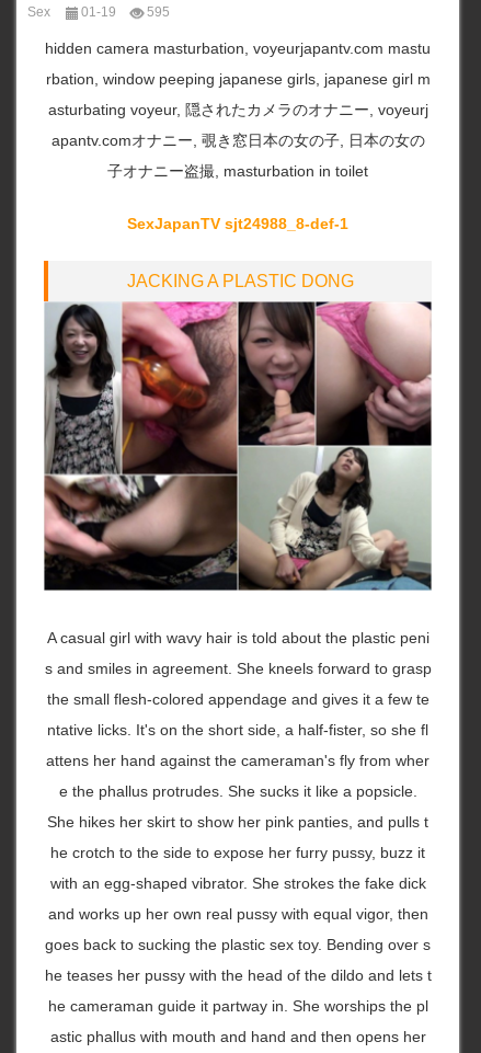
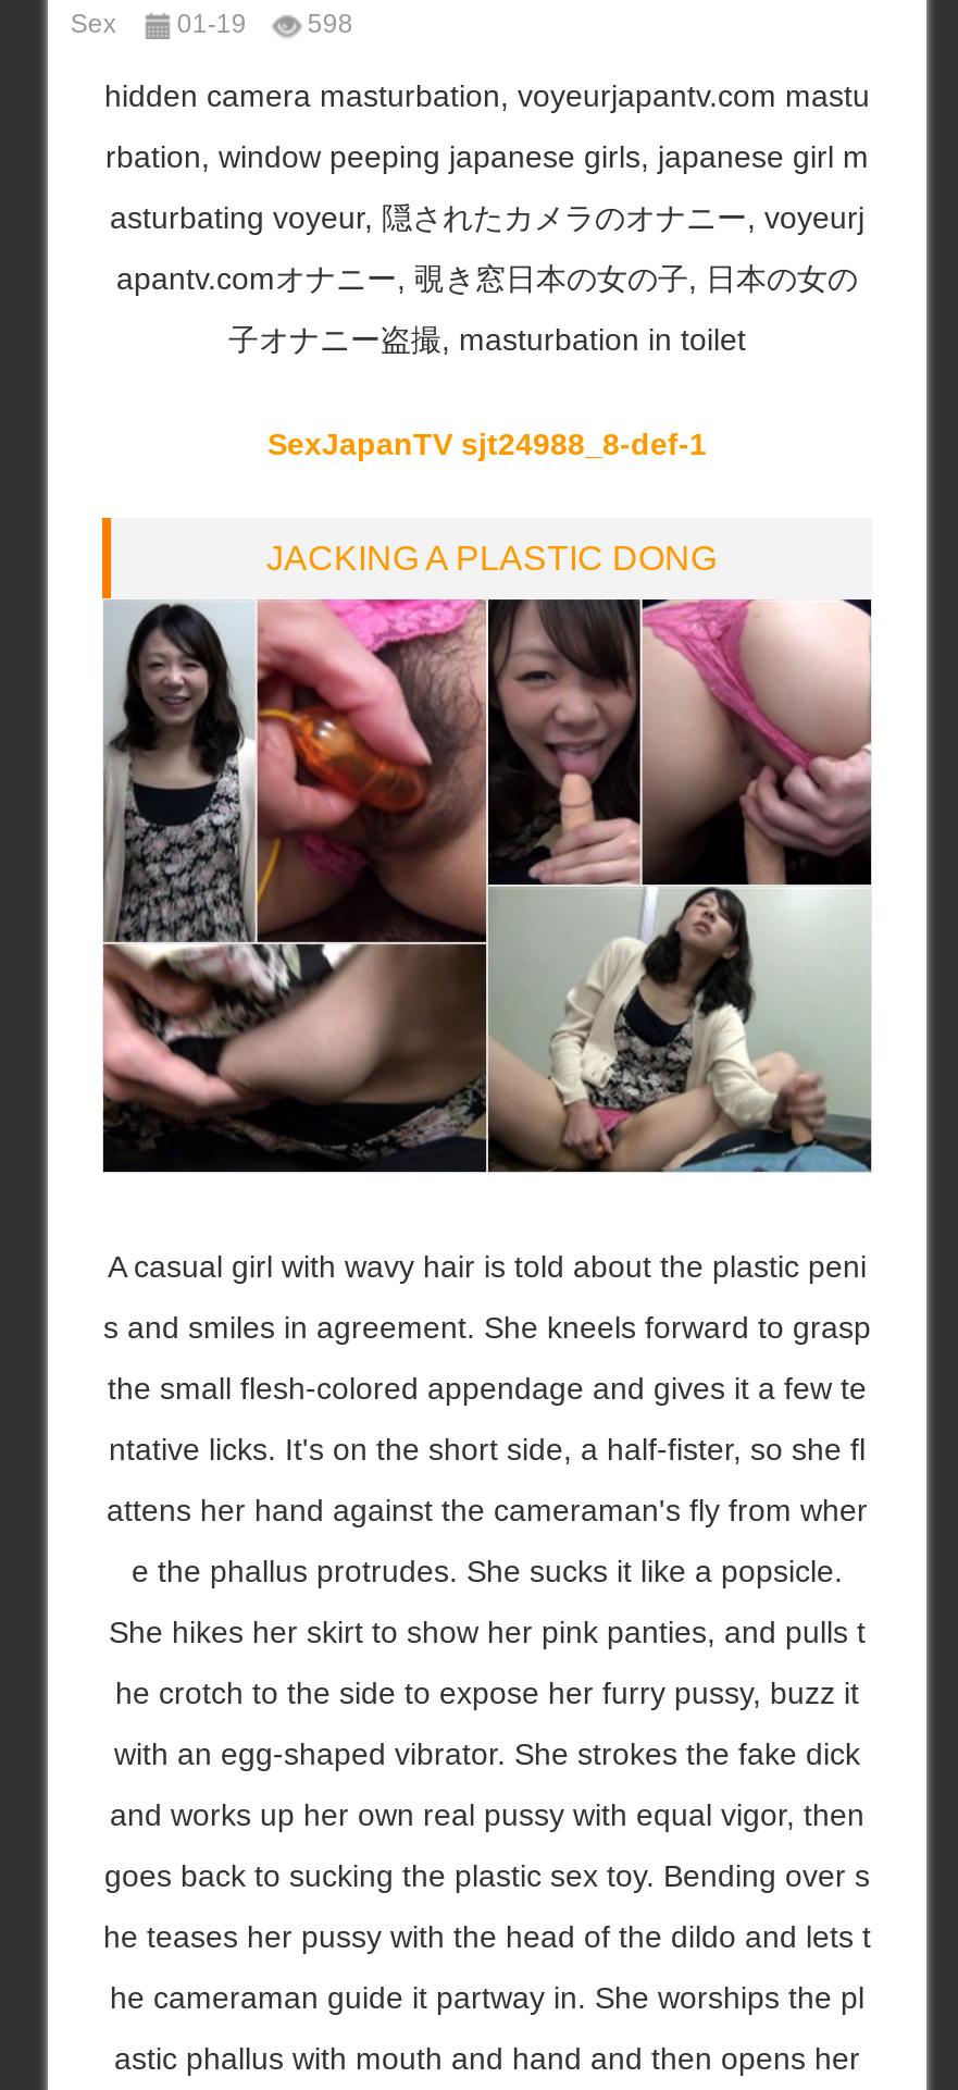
- 01-19 595
+ 01-19 598
